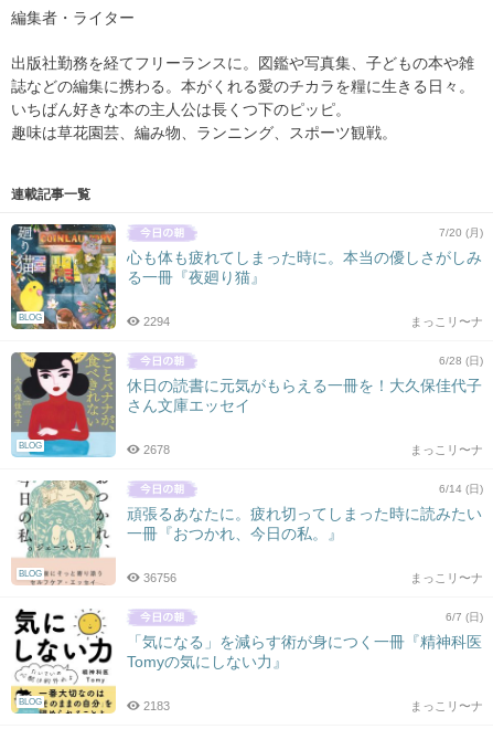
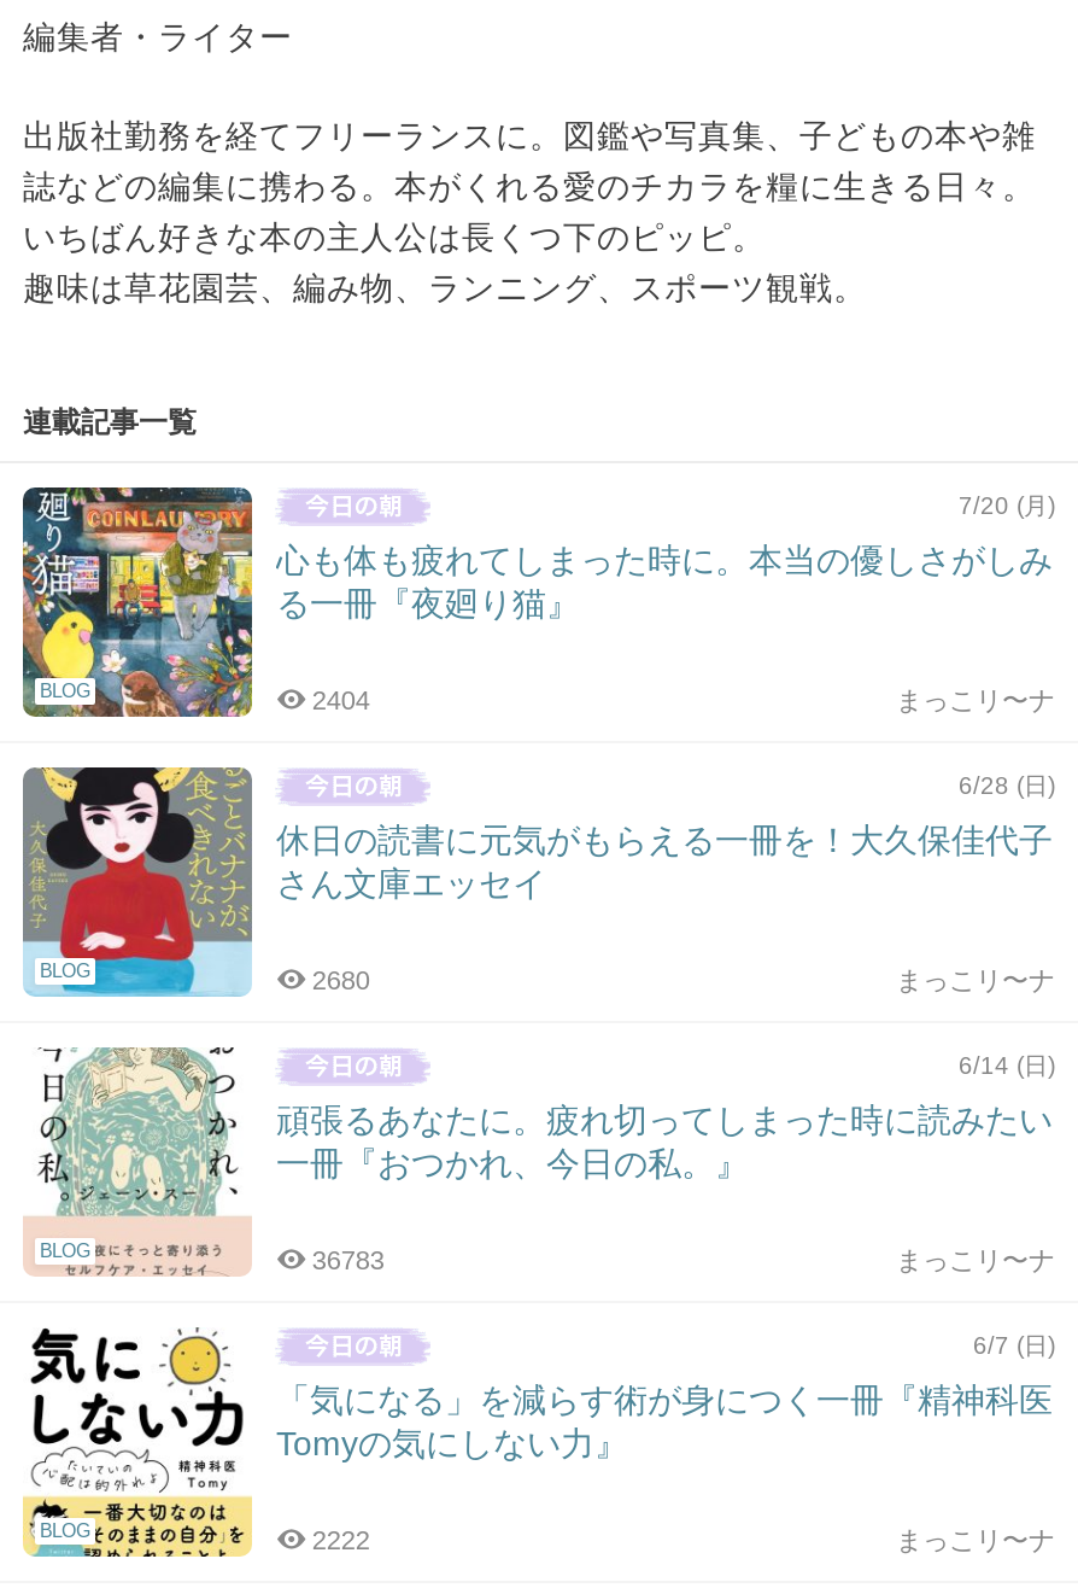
- 2294
+ 2404

- 2678
+ 2680

- 36756
+ 36783

- 2183
+ 2222
